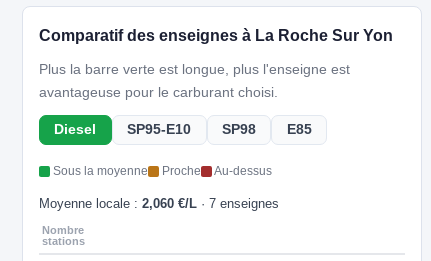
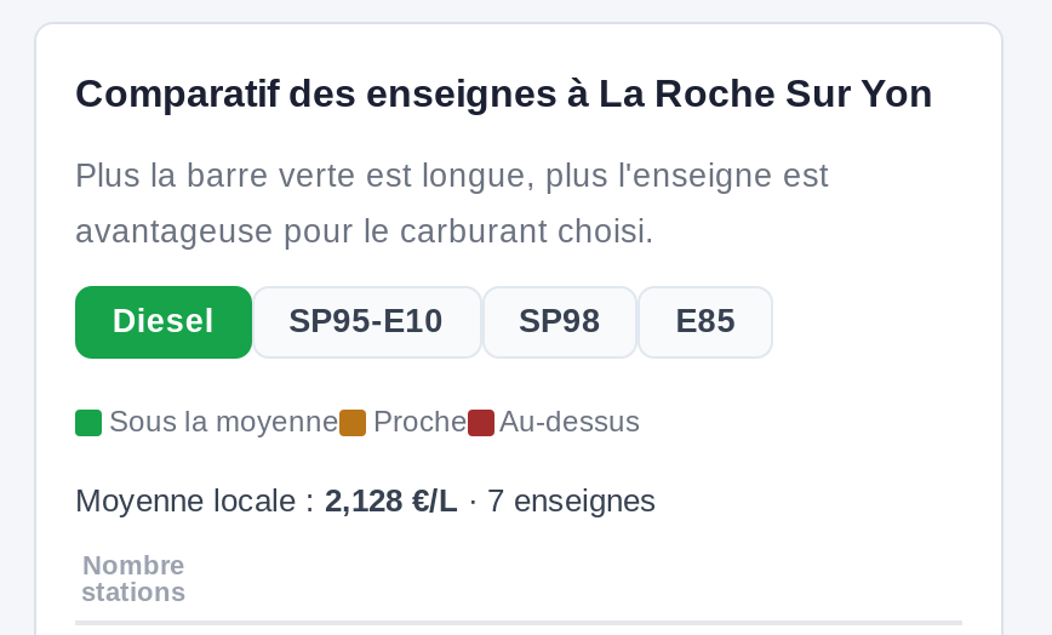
- Moyenne locale : 2,060 €/L · 7 enseignes
+ Moyenne locale : 2,128 €/L · 7 enseignes
